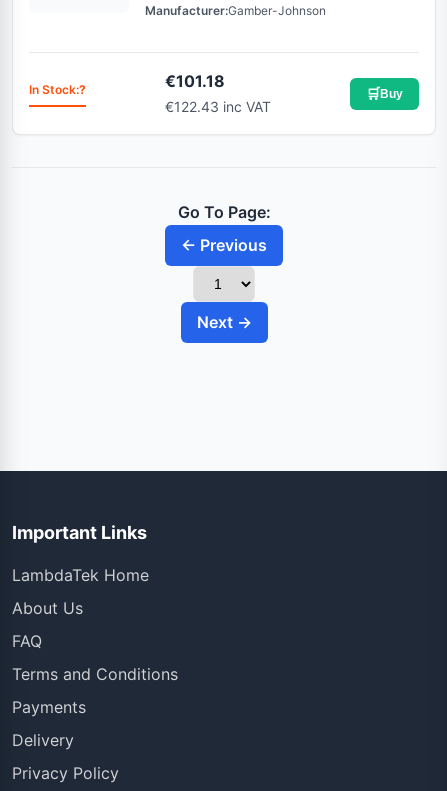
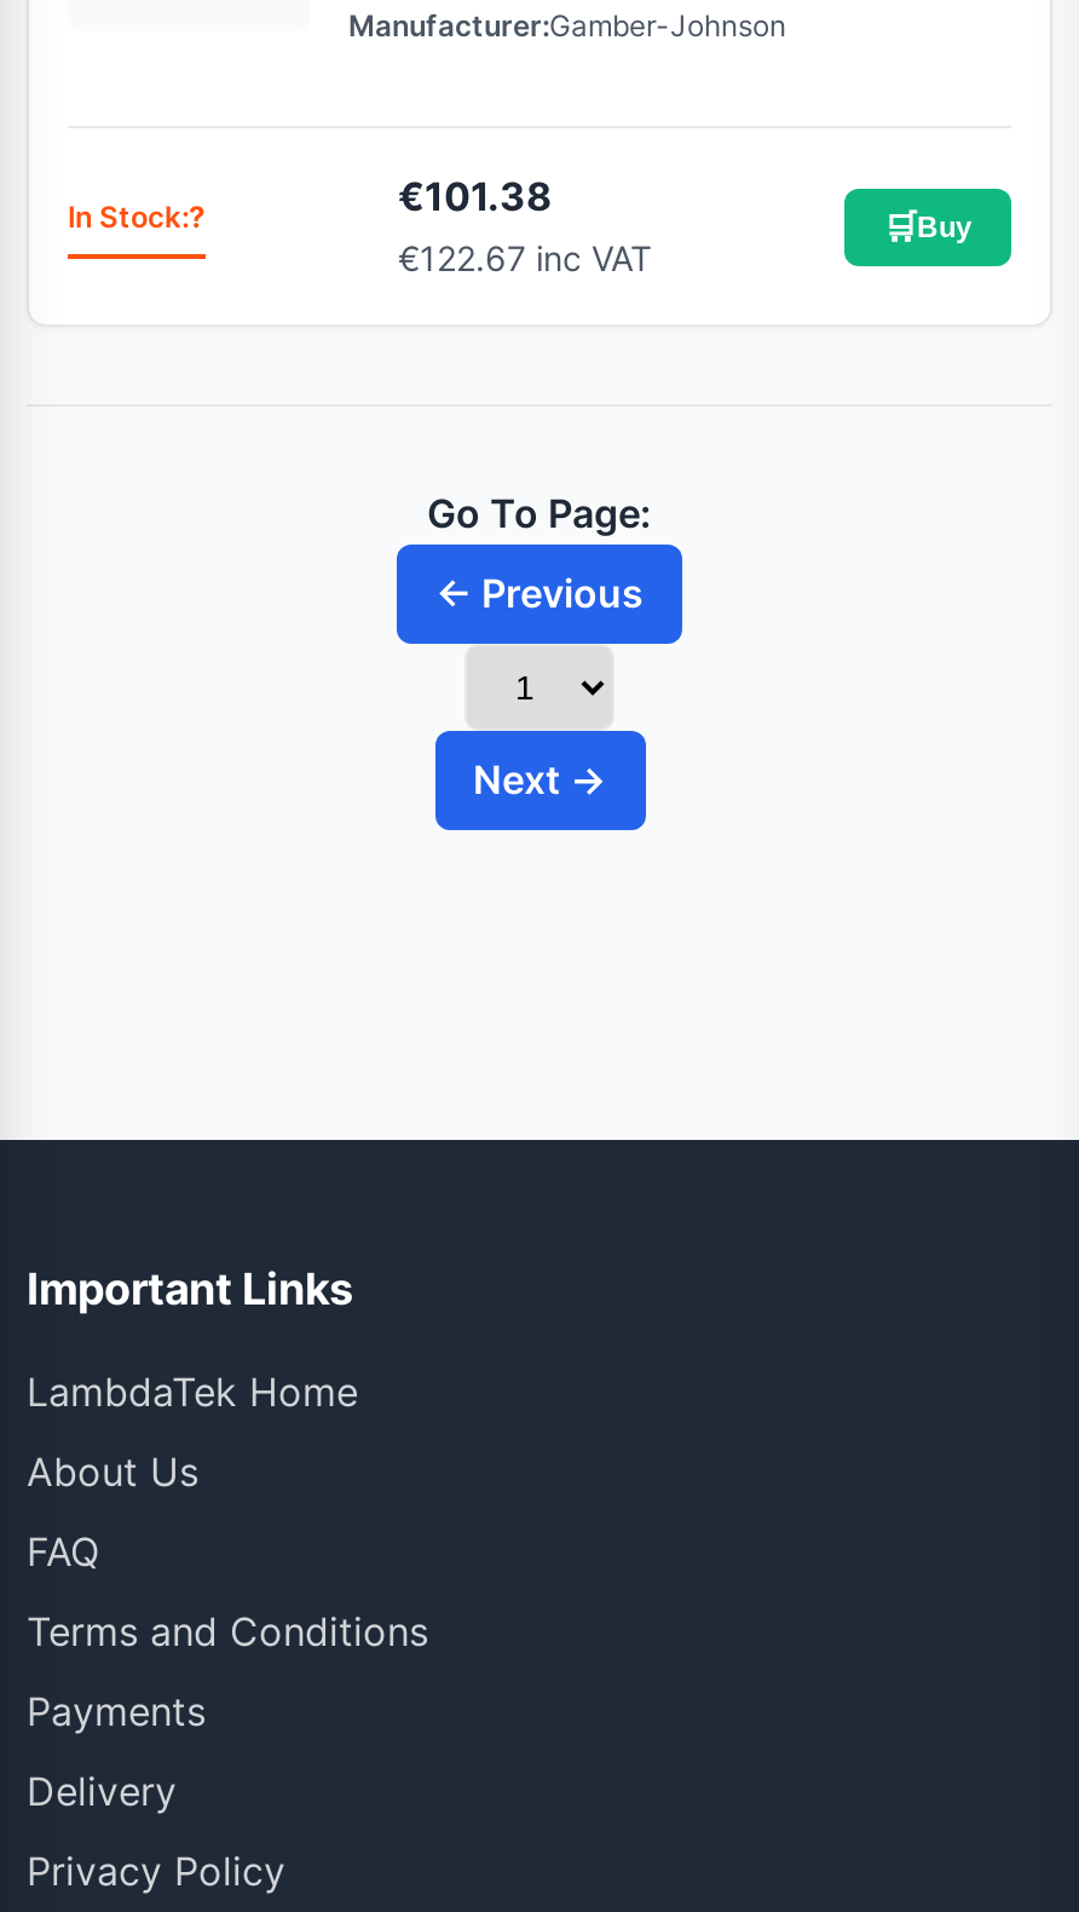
- €101.18
+ €101.38

- €122.43 inc VAT
+ €122.67 inc VAT
